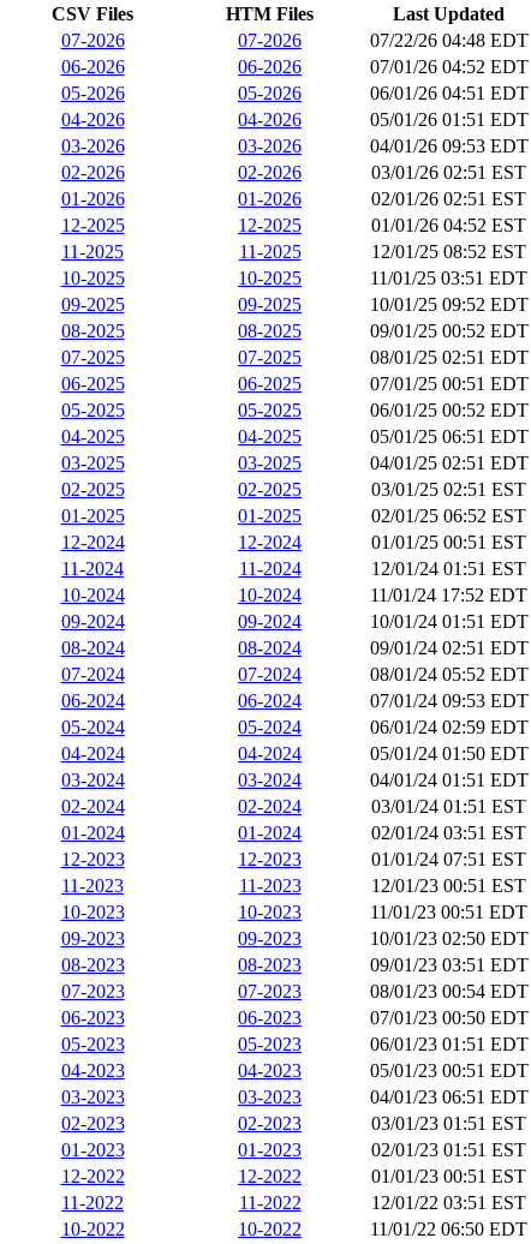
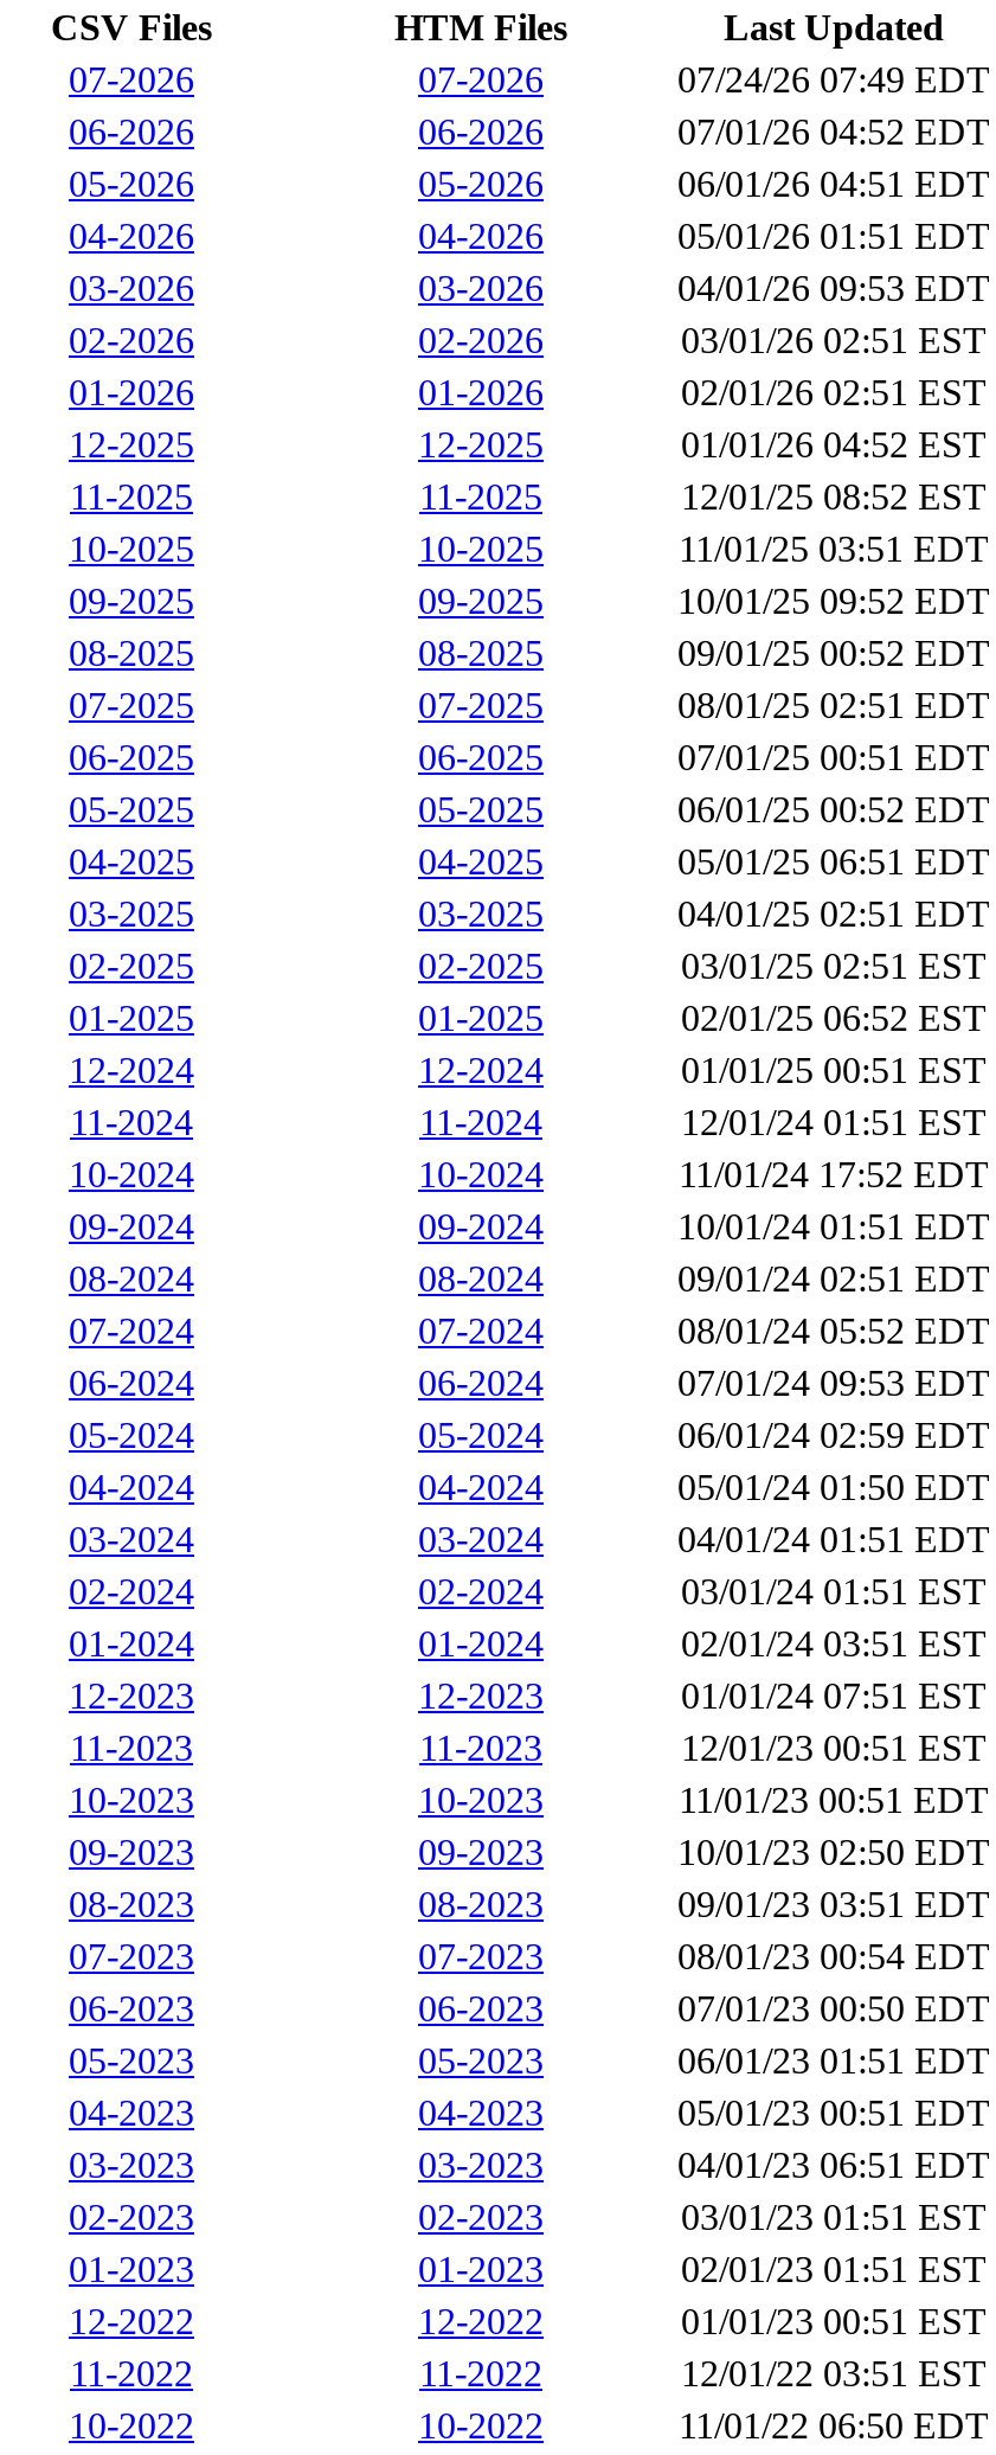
- 07/22/26 04:48 EDT
+ 07/24/26 07:49 EDT
